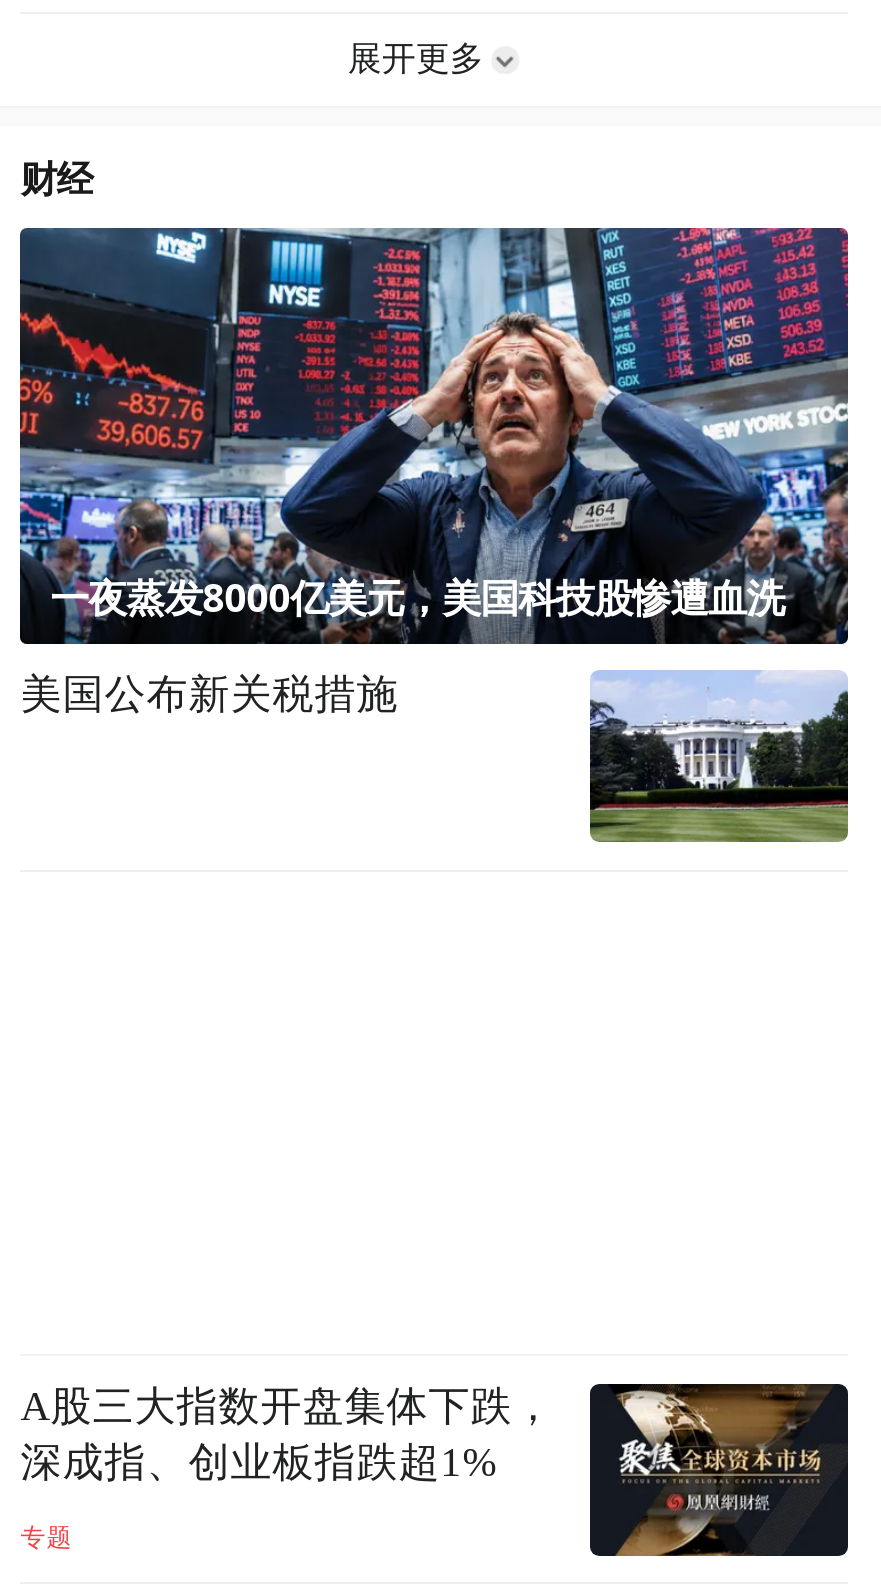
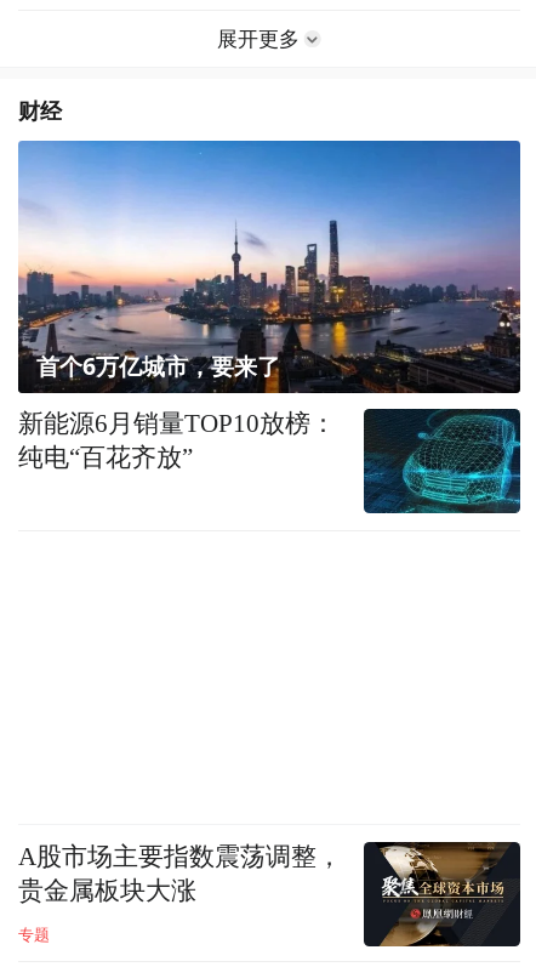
- [image]
- 一夜蒸发8000亿美元，美国科技股惨遭血洗
+ [image]
+ 首个6万亿城市，要来了

- 美国公布新关税措施
+ 新能源6月销量TOP10放榜：
+ 纯电“百花齐放”

- [image]
+ [image]

- A股三大指数开盘集体下跌，
- 深成指、创业板指跌超1%
+ A股市场主要指数震荡调整，
+ 贵金属板块大涨
